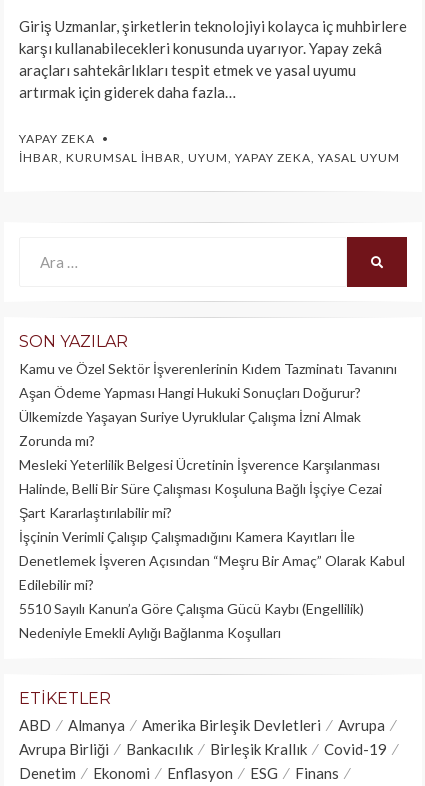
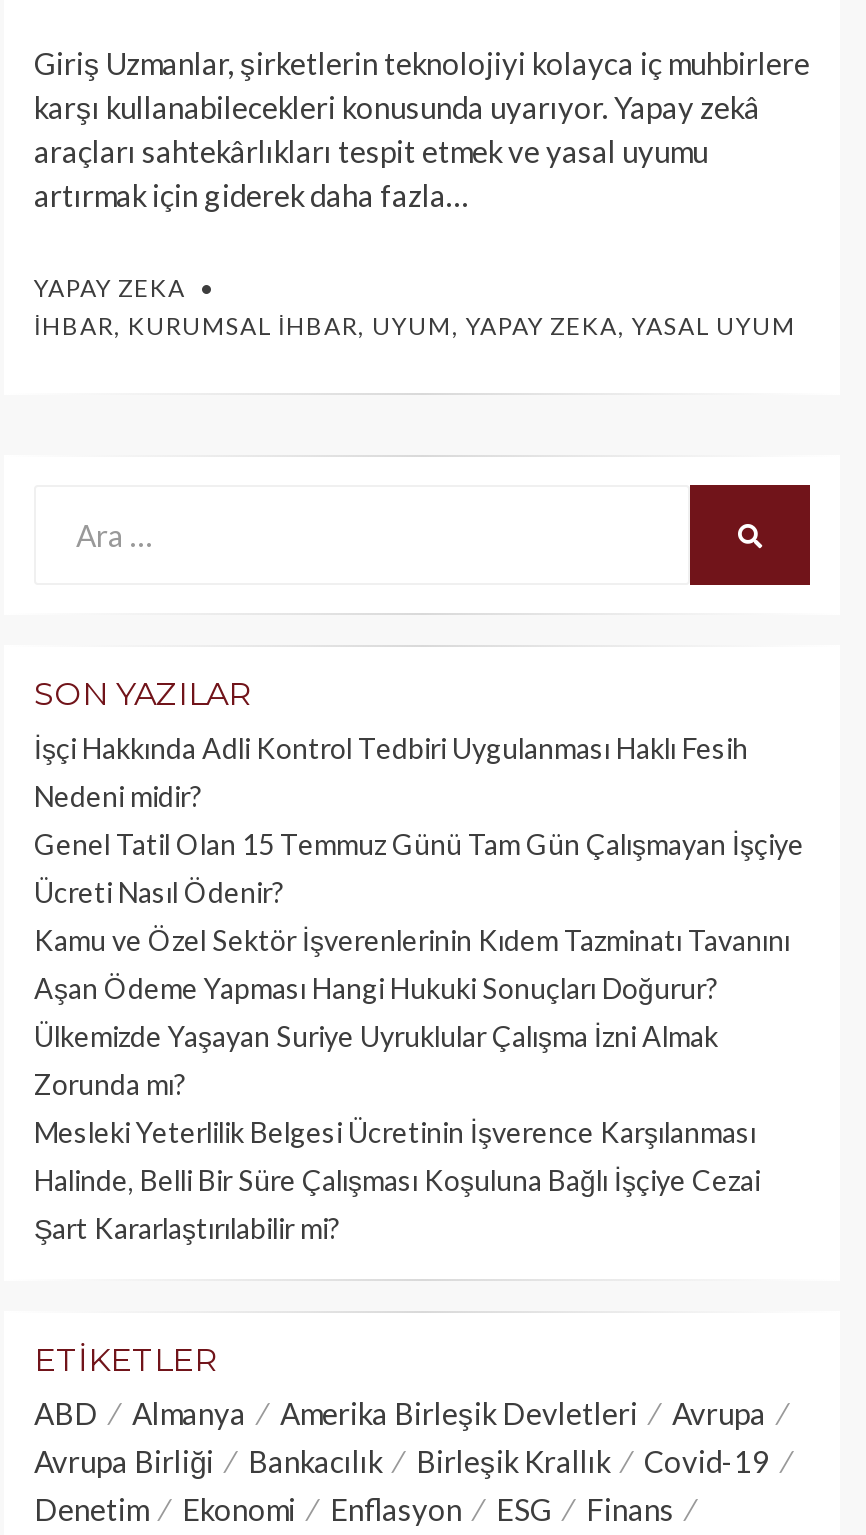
+ İşçi Hakkında Adli Kontrol Tedbiri Uygulanması Haklı Fesih
+ Nedeni midir?
+ Genel Tatil Olan 15 Temmuz Günü Tam Gün Çalışmayan İşçiye
+ Ücreti Nasıl Ödenir?

moved down: Kamu ve Özel Sektör İşverenlerinin Kıdem Tazminatı Tavanını | Aşan Ödeme Yapması Hangi Hukuki Sonuçları Doğurur? | Ülkemizde Yaşayan Suriye Uyruklular Çalışma İzni Almak | Zorunda mı? | Mesleki Yeterlilik Belgesi Ücretinin İşverence Karşılanması | Halinde, Belli Bir Süre Çalışması Koşuluna Bağlı İşçiye Cezai | Şart Kararlaştırılabilir mi?

- İşçinin Verimli Çalışıp Çalışmadığını Kamera Kayıtları İle
- Denetlemek İşveren Açısından “Meşru Bir Amaç” Olarak Kabul
- Edilebilir mi?
- 5510 Sayılı Kanun’a Göre Çalışma Gücü Kaybı (Engellilik)
- Nedeniyle Emekli Aylığı Bağlanma Koşulları
